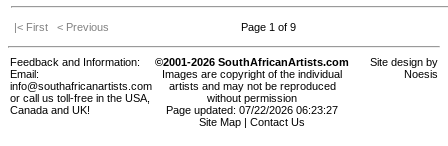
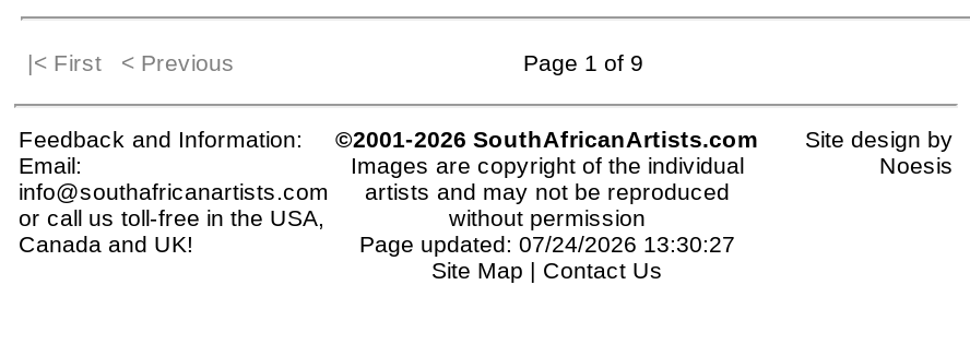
- Page updated: 07/22/2026 06:23:27
+ Page updated: 07/24/2026 13:30:27
